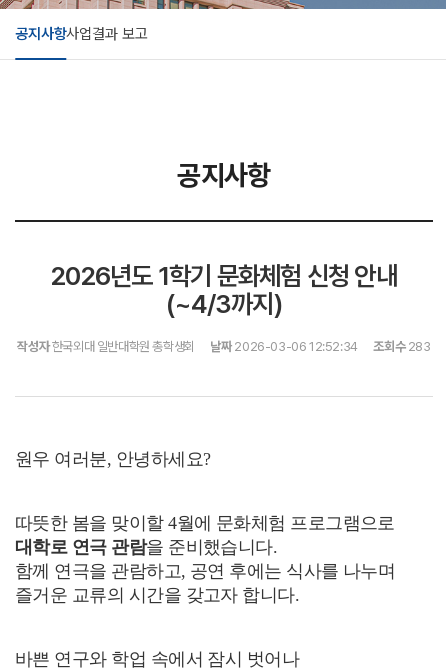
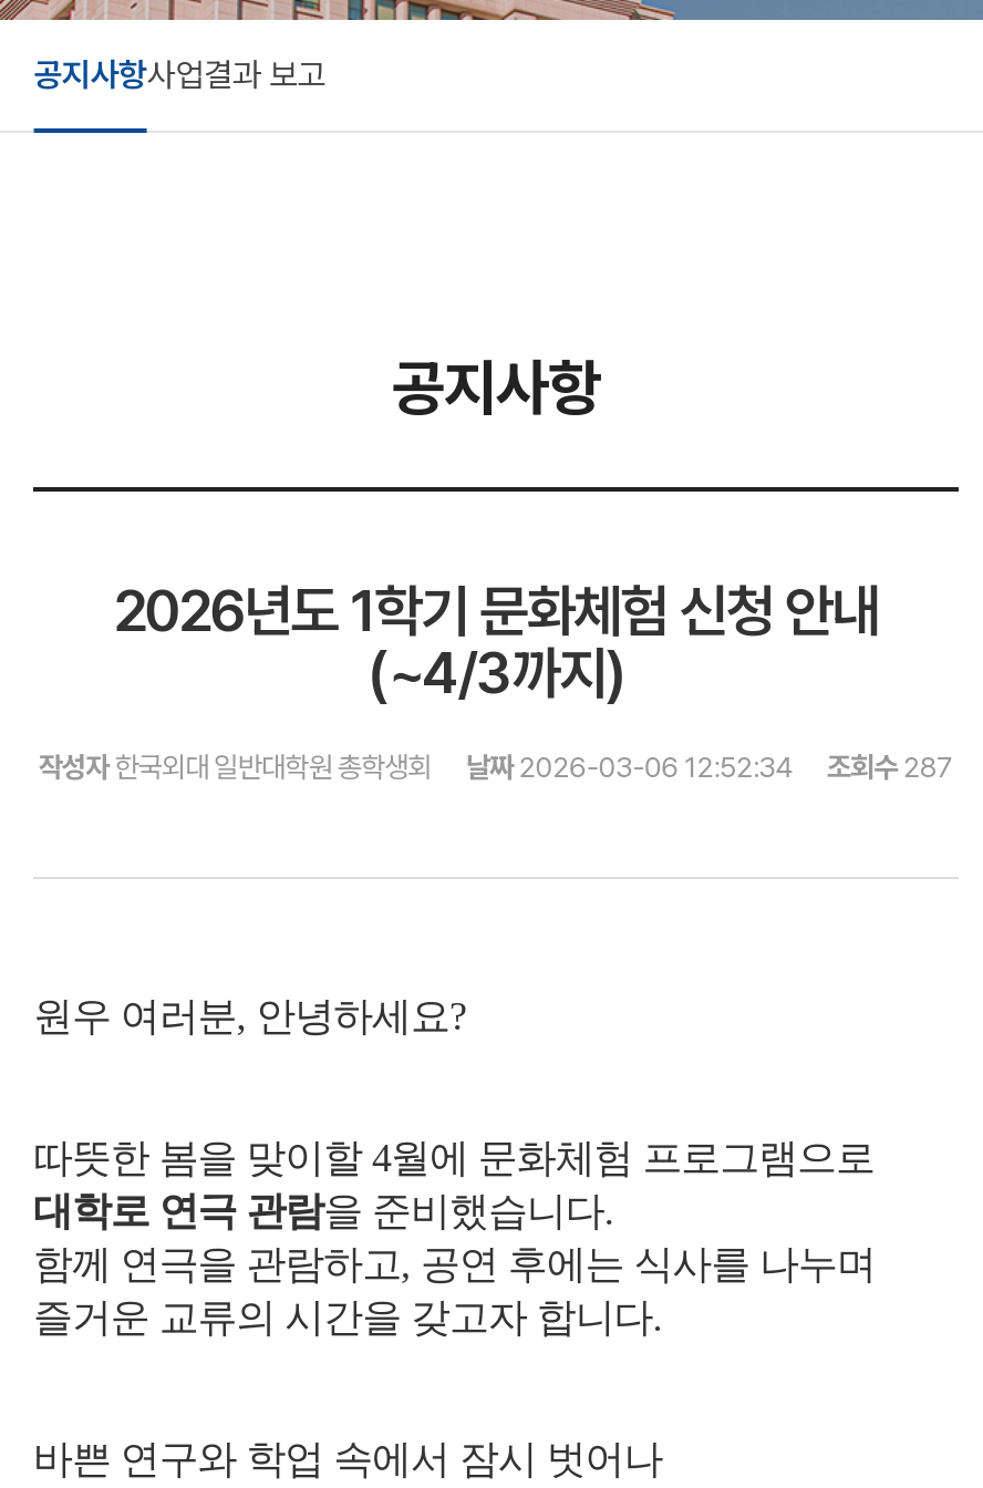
- 작성자한국외대 일반대학원 총학생회 날짜2026-03-06 12:52:34 조회수 283
+ 작성자한국외대 일반대학원 총학생회 날짜2026-03-06 12:52:34 조회수 287
